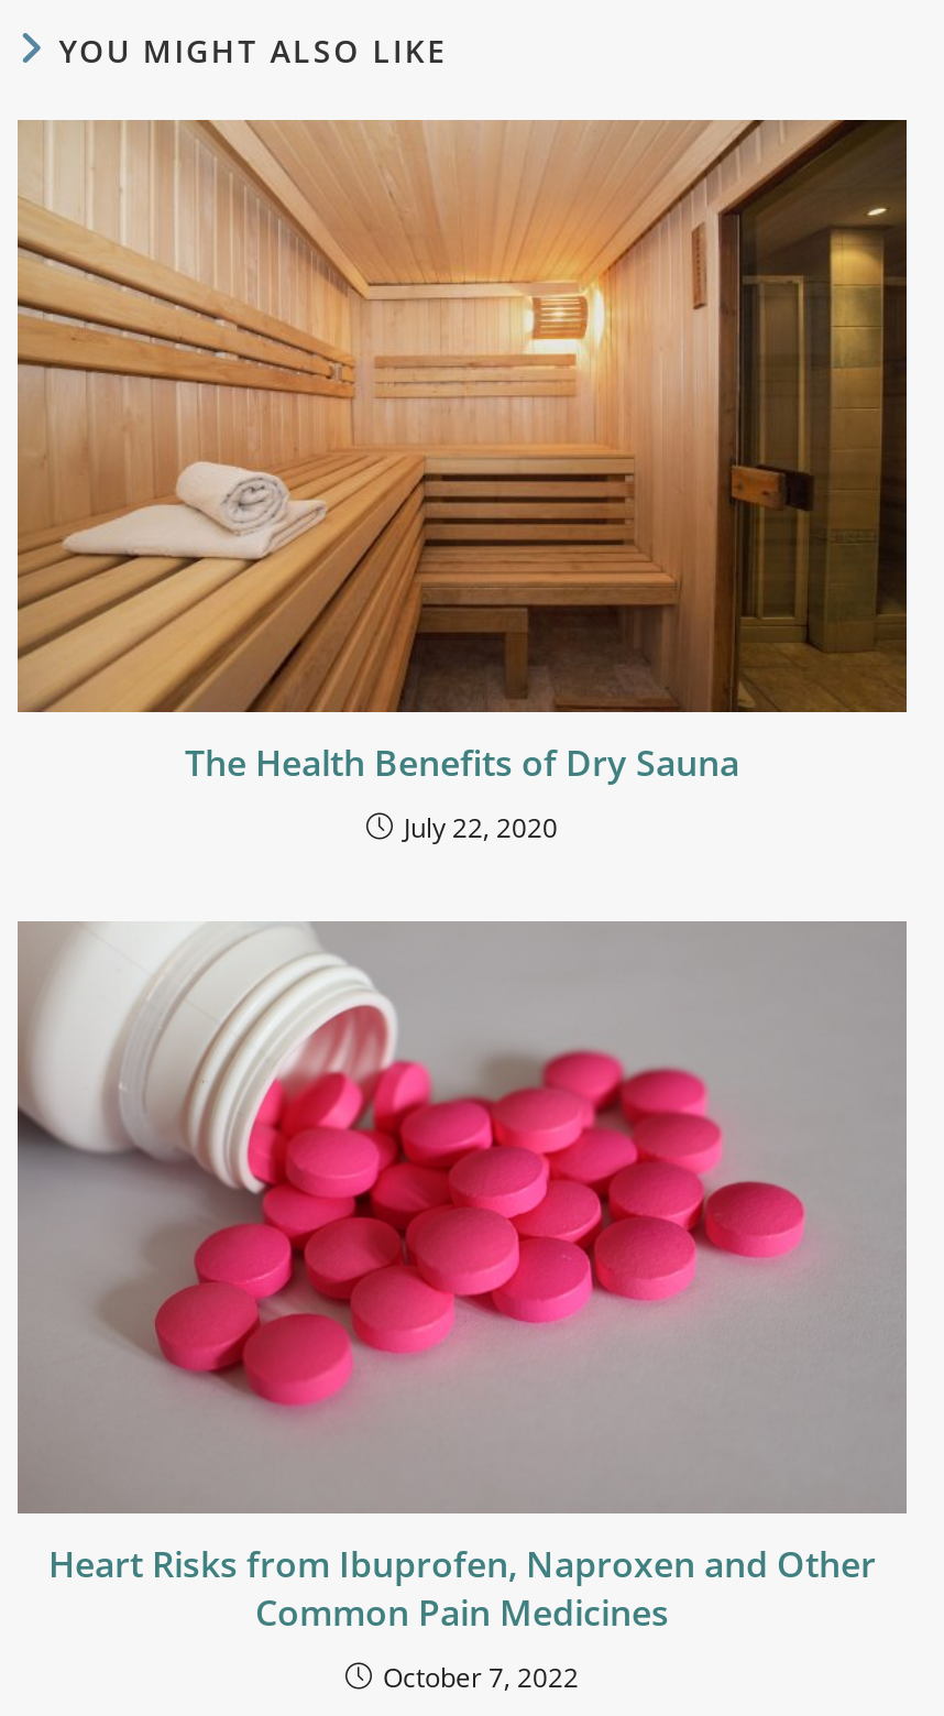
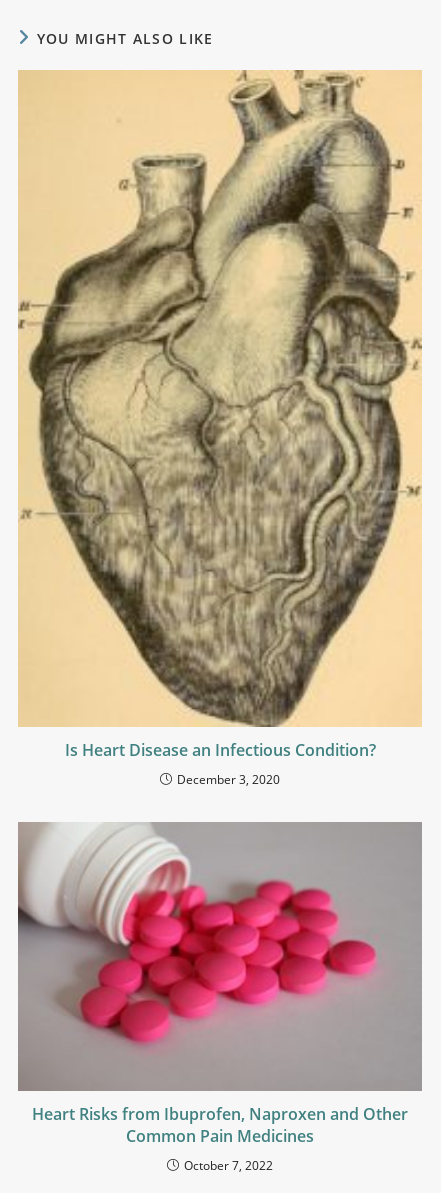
- [image]
- The Health Benefits of Dry Sauna
+ [image]
+ Is Heart Disease an Infectious Condition?

- July 22, 2020
+ December 3, 2020
